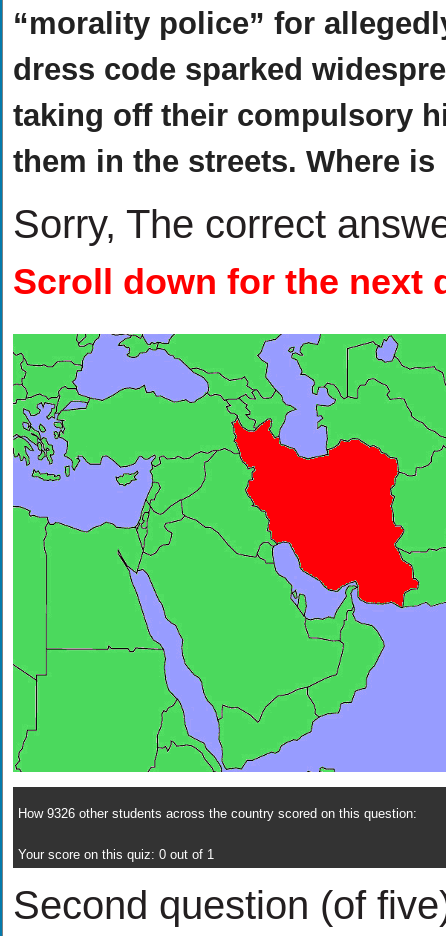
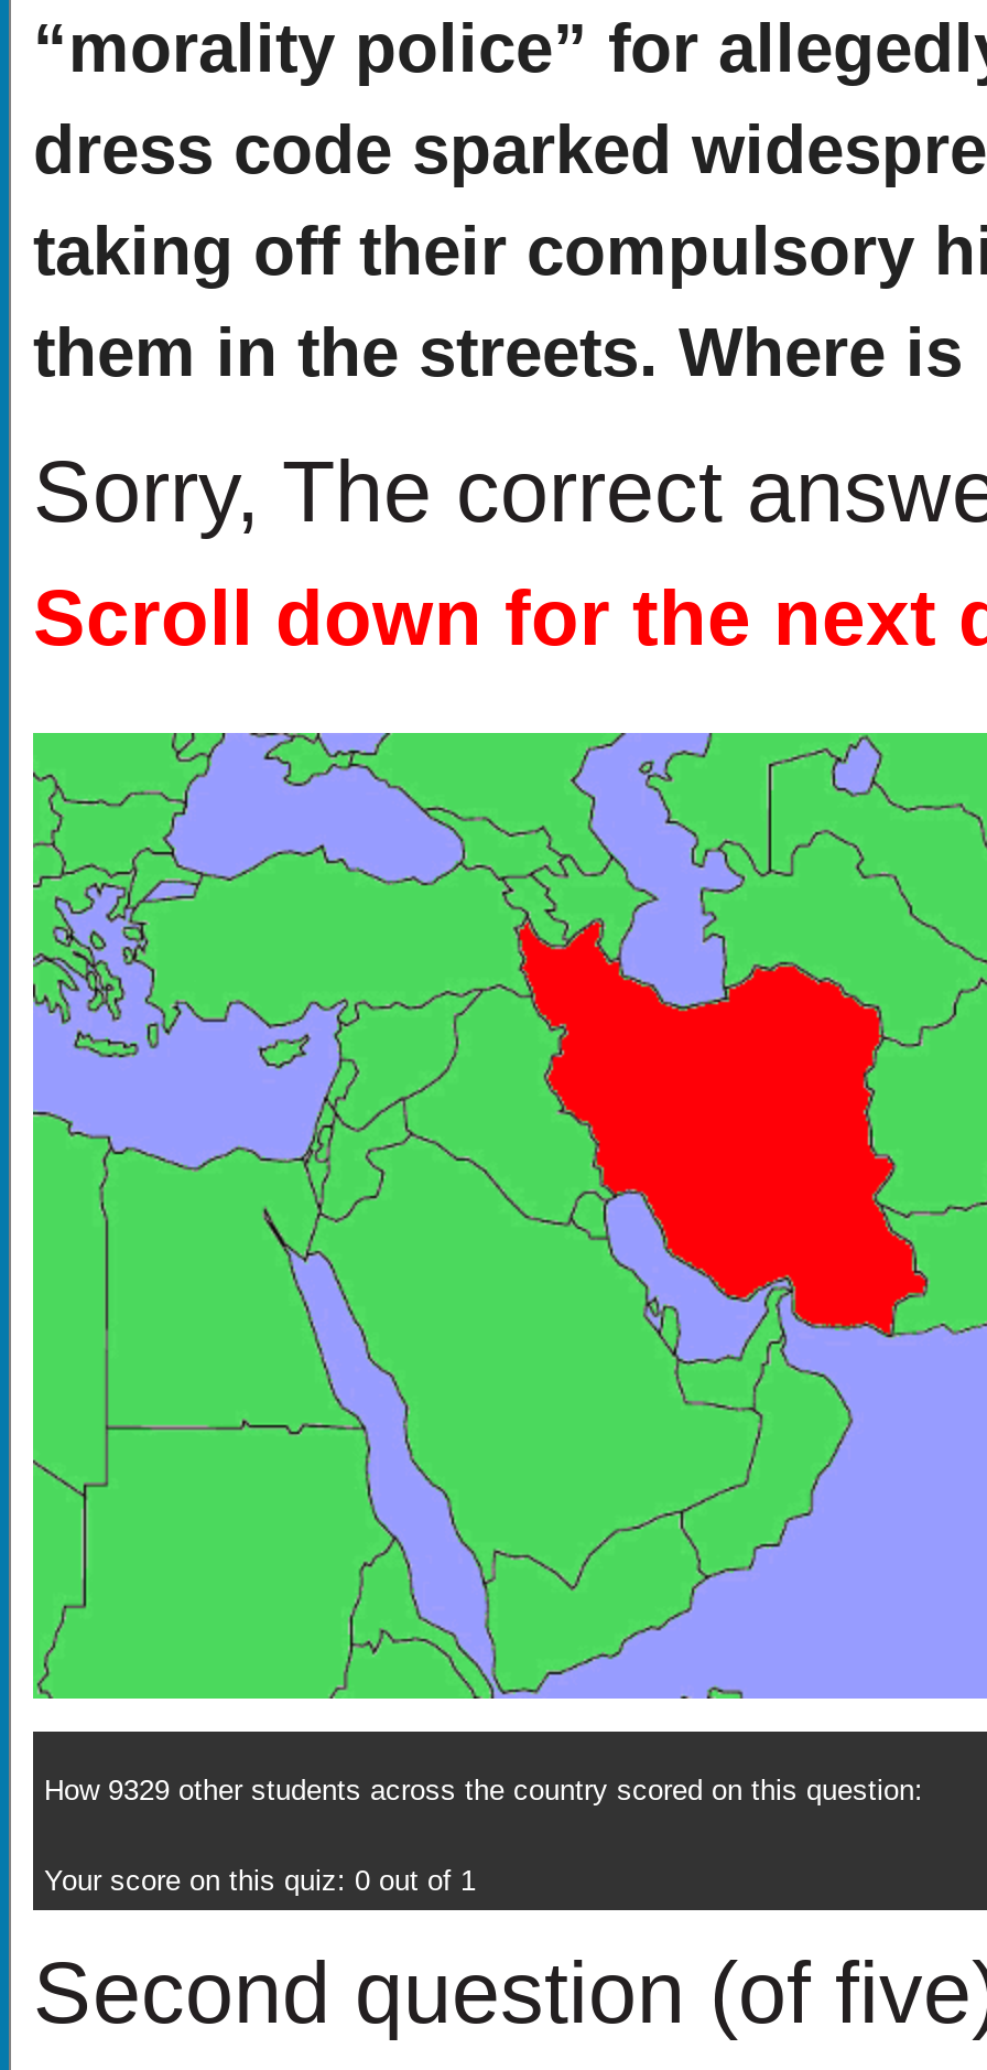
- How 9326 other students across the country scored on this question:
+ How 9329 other students across the country scored on this question:
